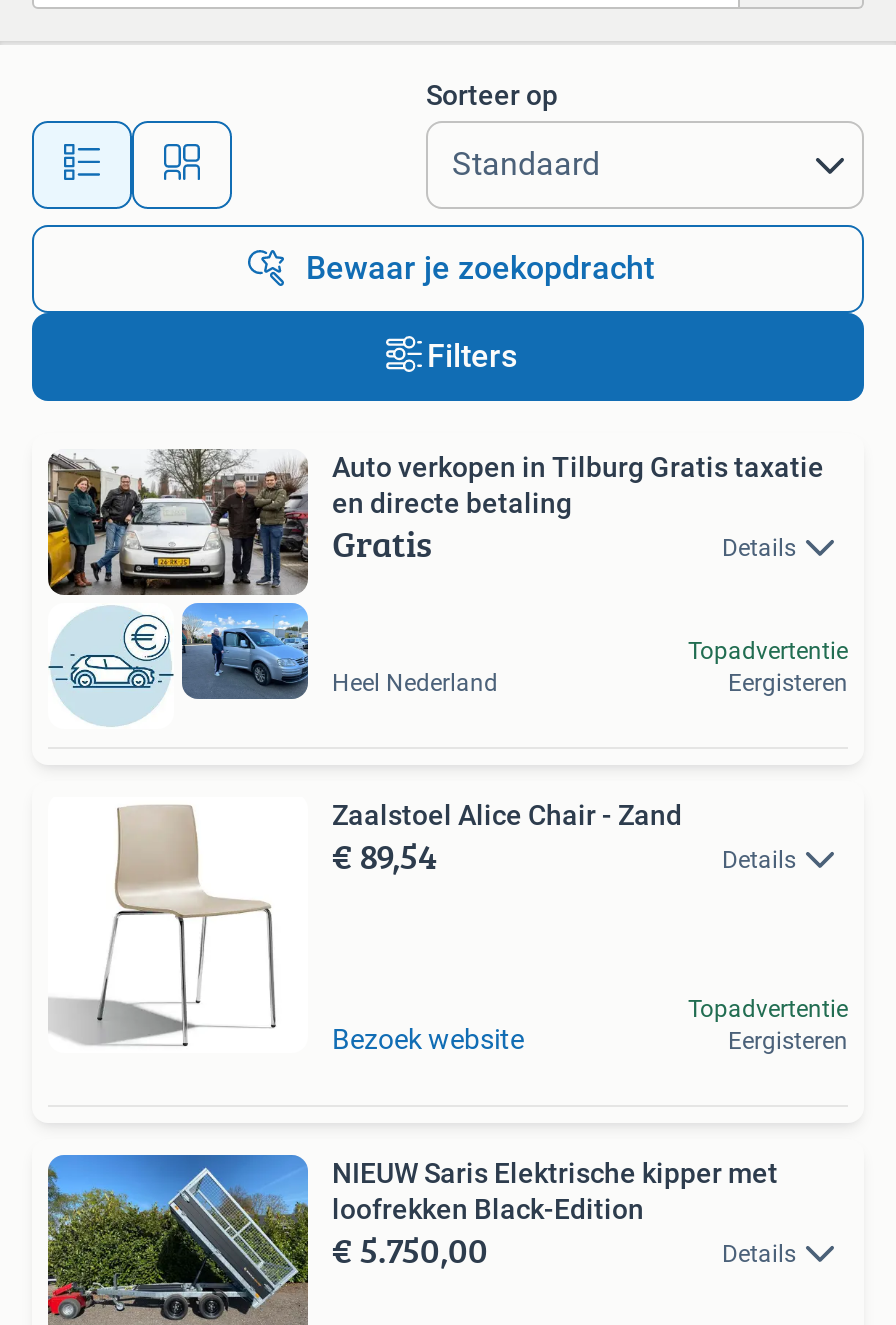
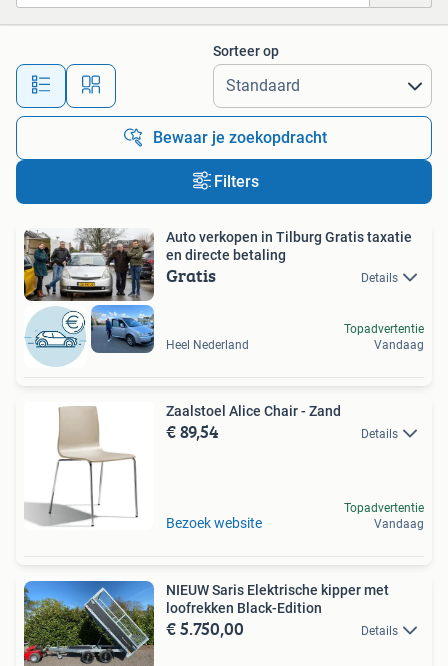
- Eergisteren
+ Vandaag

- Eergisteren
+ Vandaag
